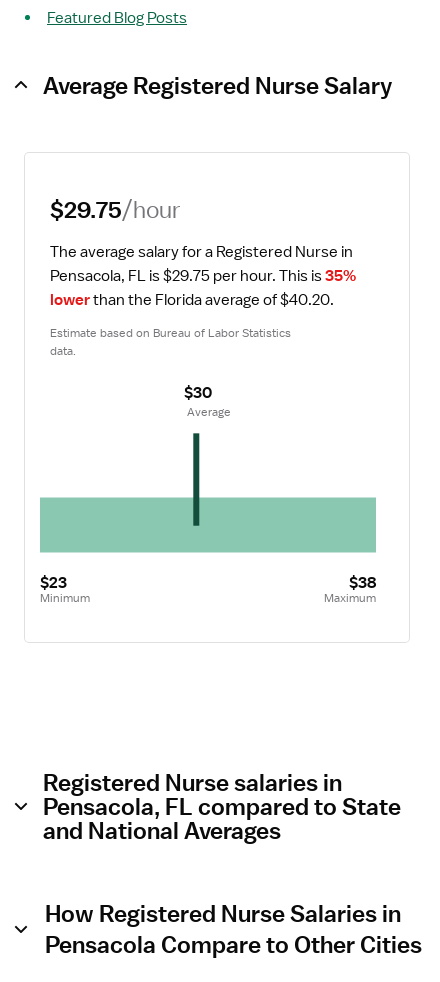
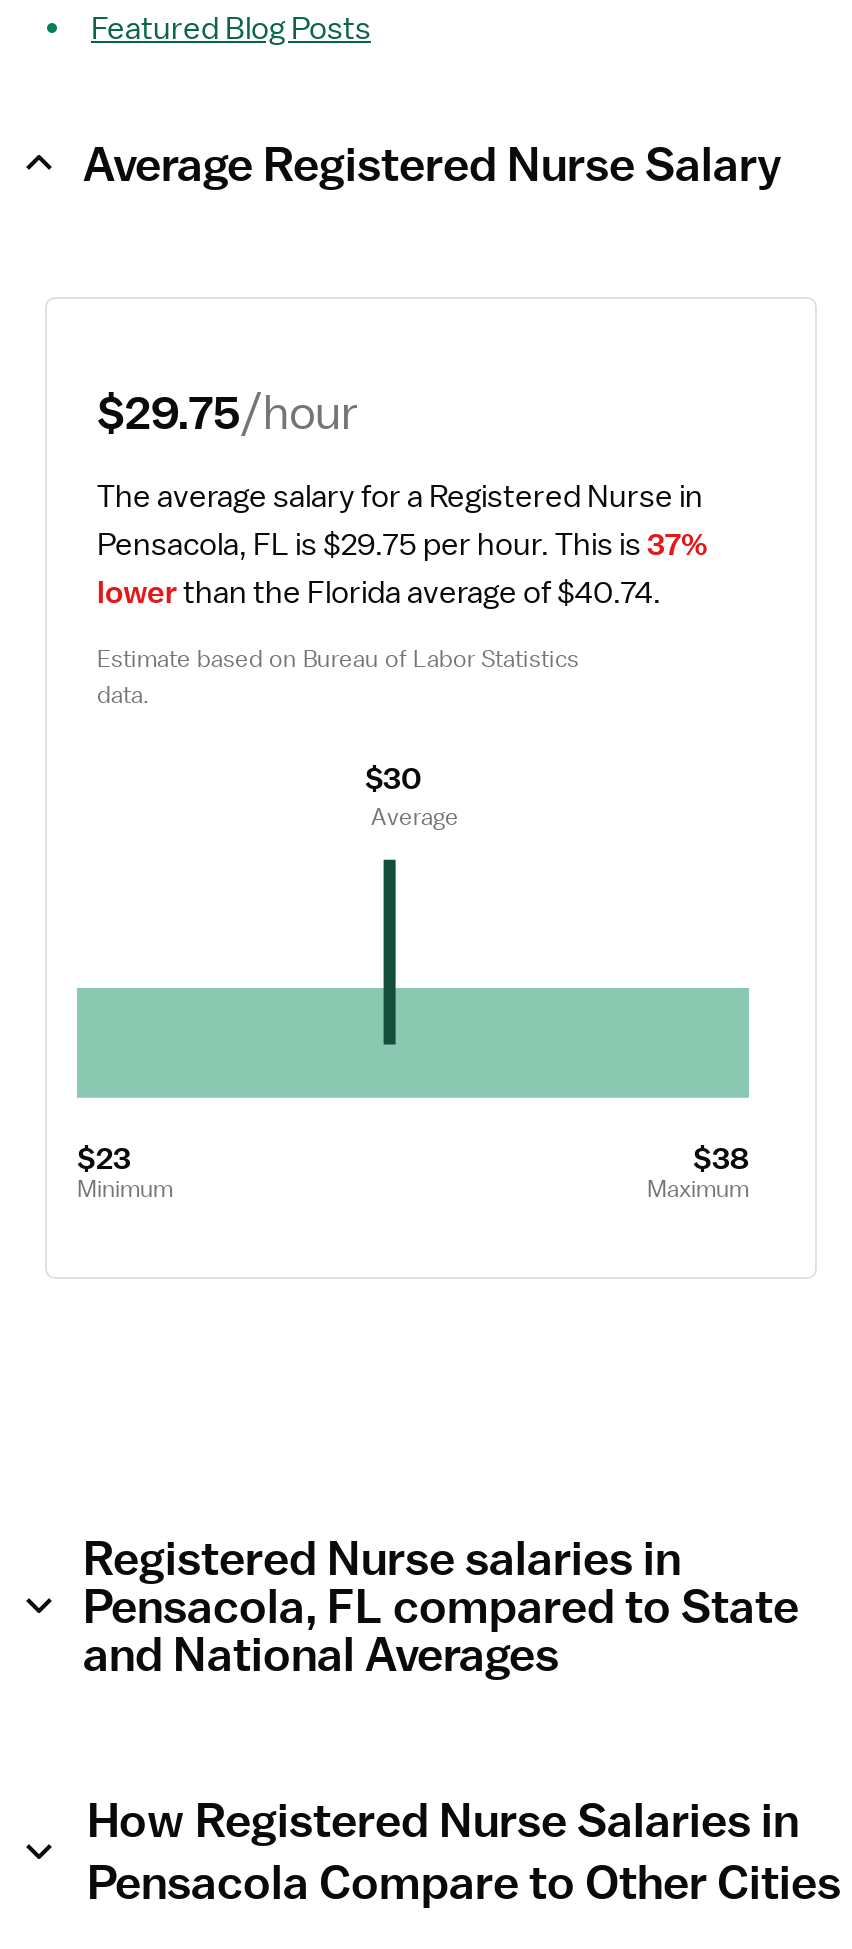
- Pensacola, FL is $29.75 per hour. This is 35%
+ Pensacola, FL is $29.75 per hour. This is 37%

- lowerthan the Florida average of $40.20.
+ lowerthan the Florida average of $40.74.
